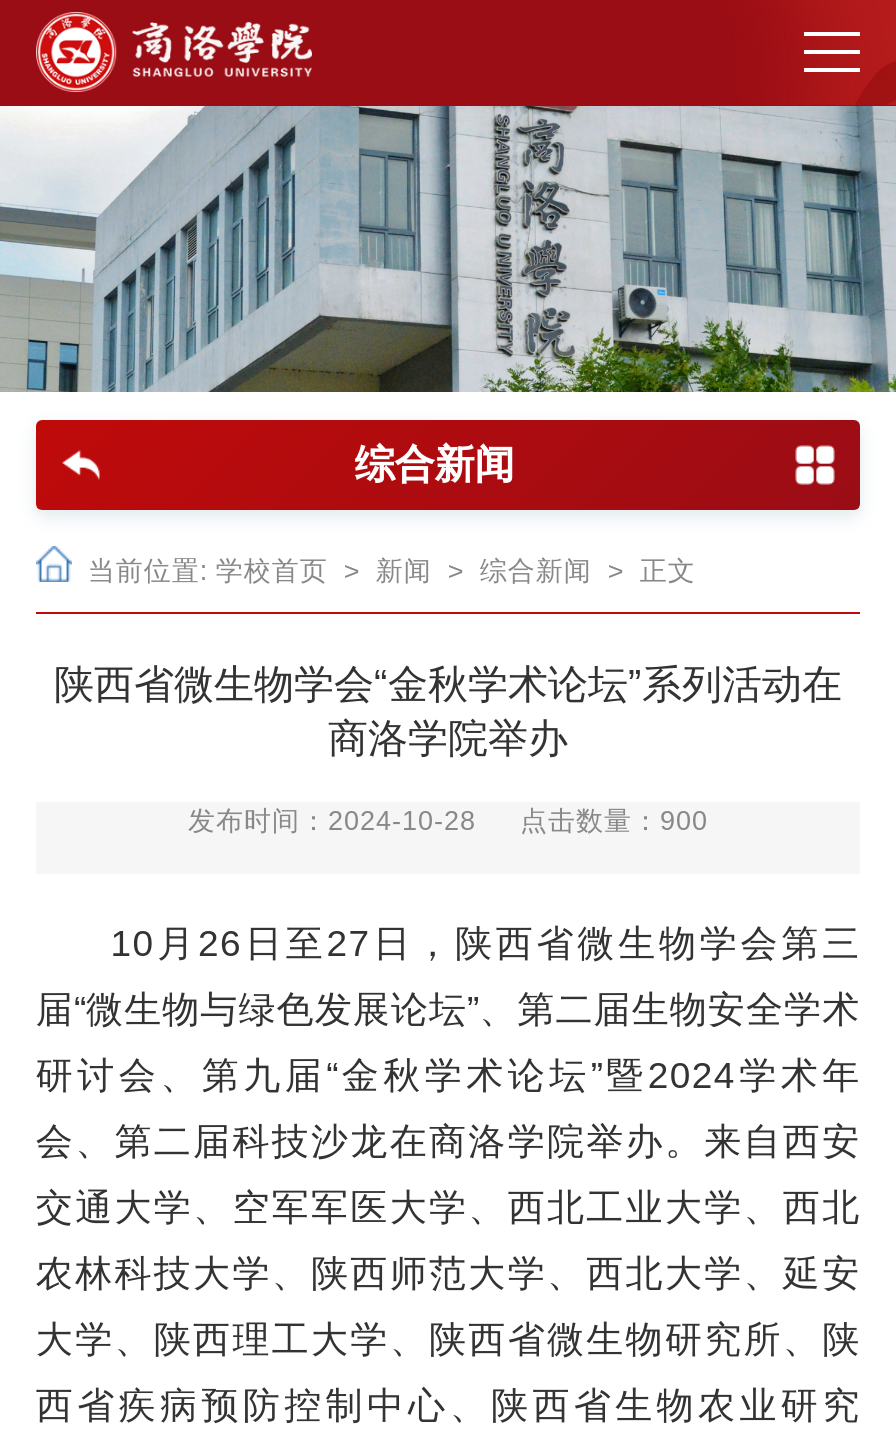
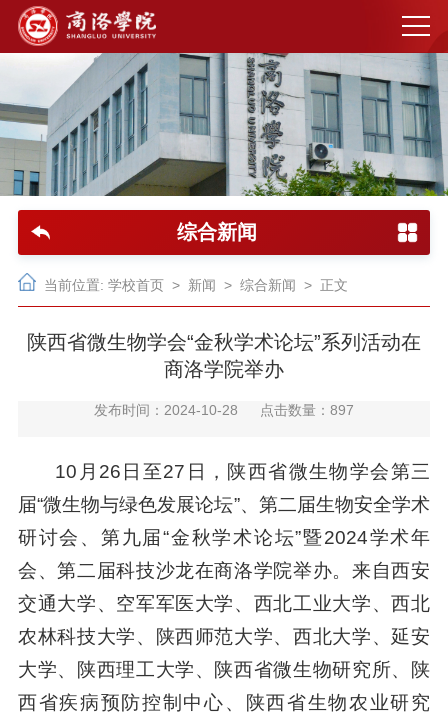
- 发布时间：2024-10-28 点击数量：900
+ 发布时间：2024-10-28 点击数量：897
